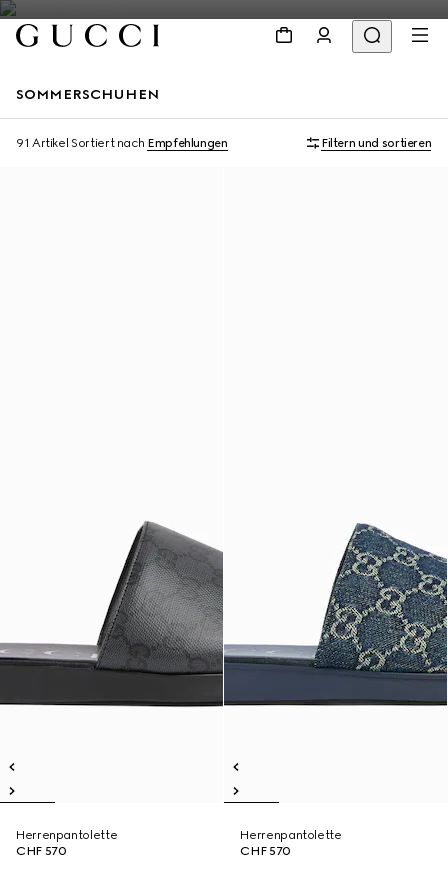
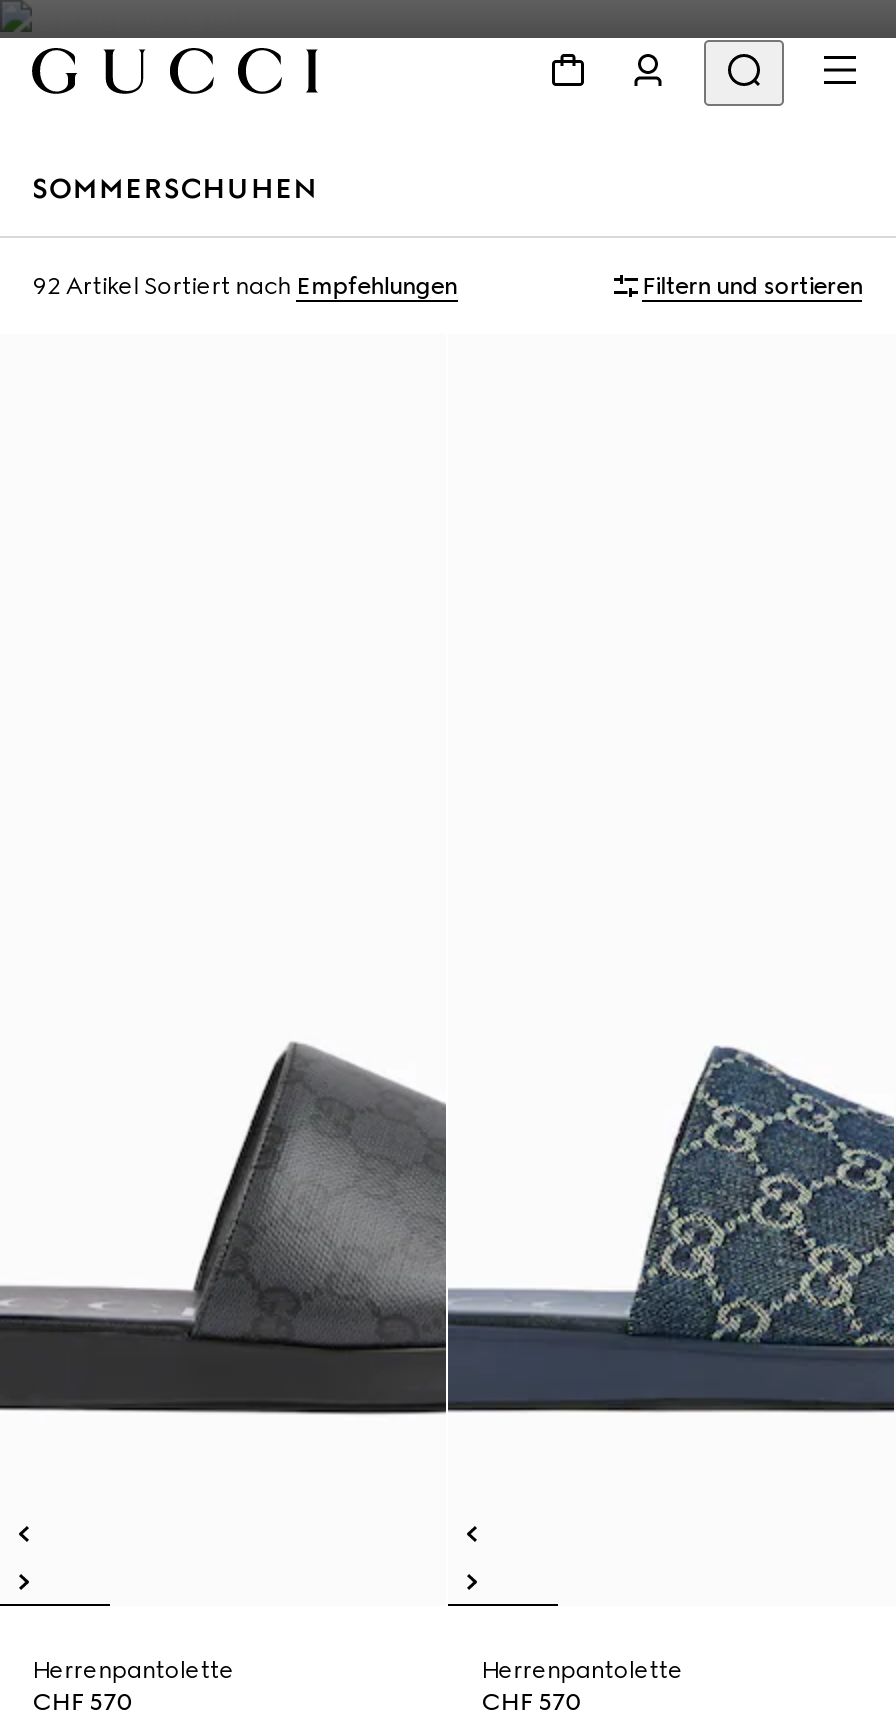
- 91 Artikel Sortiert nach Empfehlungen
+ 92 Artikel Sortiert nach Empfehlungen
